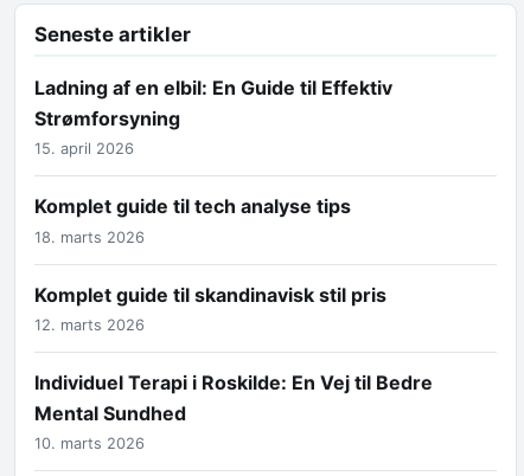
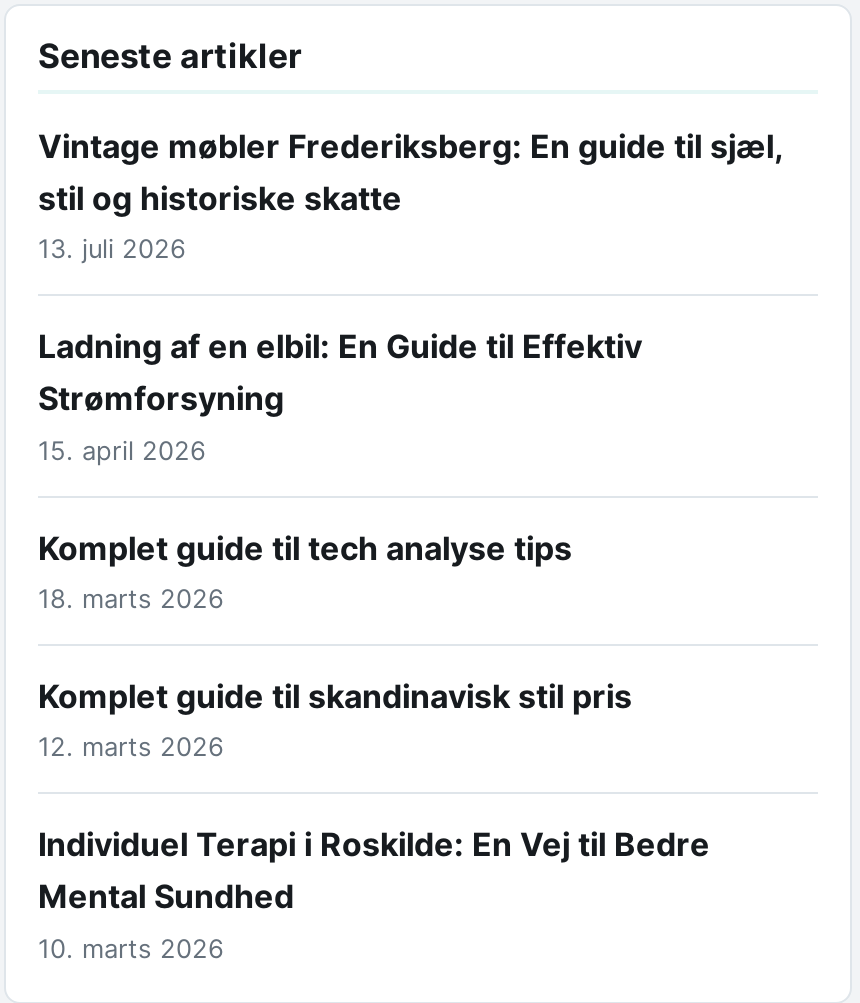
+ Vintage møbler Frederiksberg: En guide til sjæl,
+ stil og historiske skatte
+ 13. juli 2026
